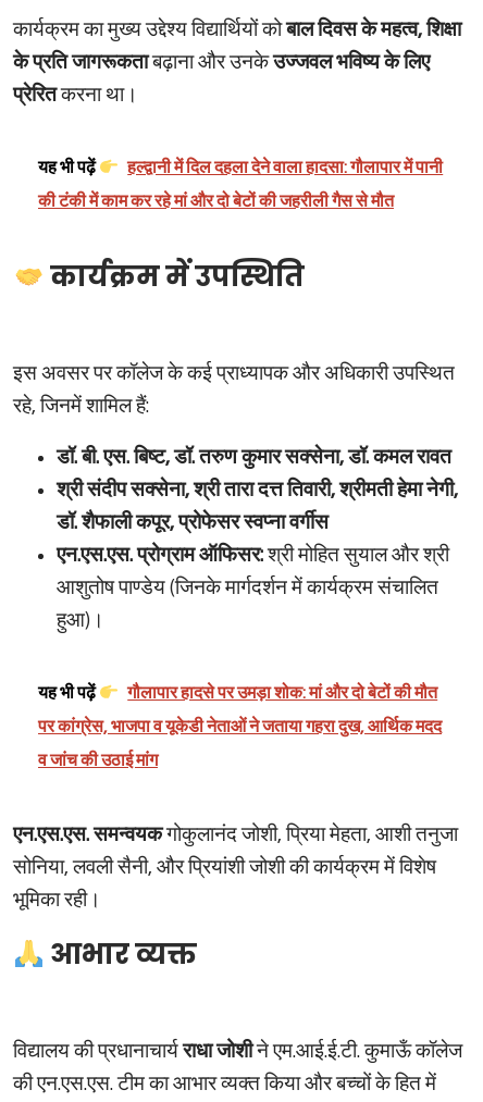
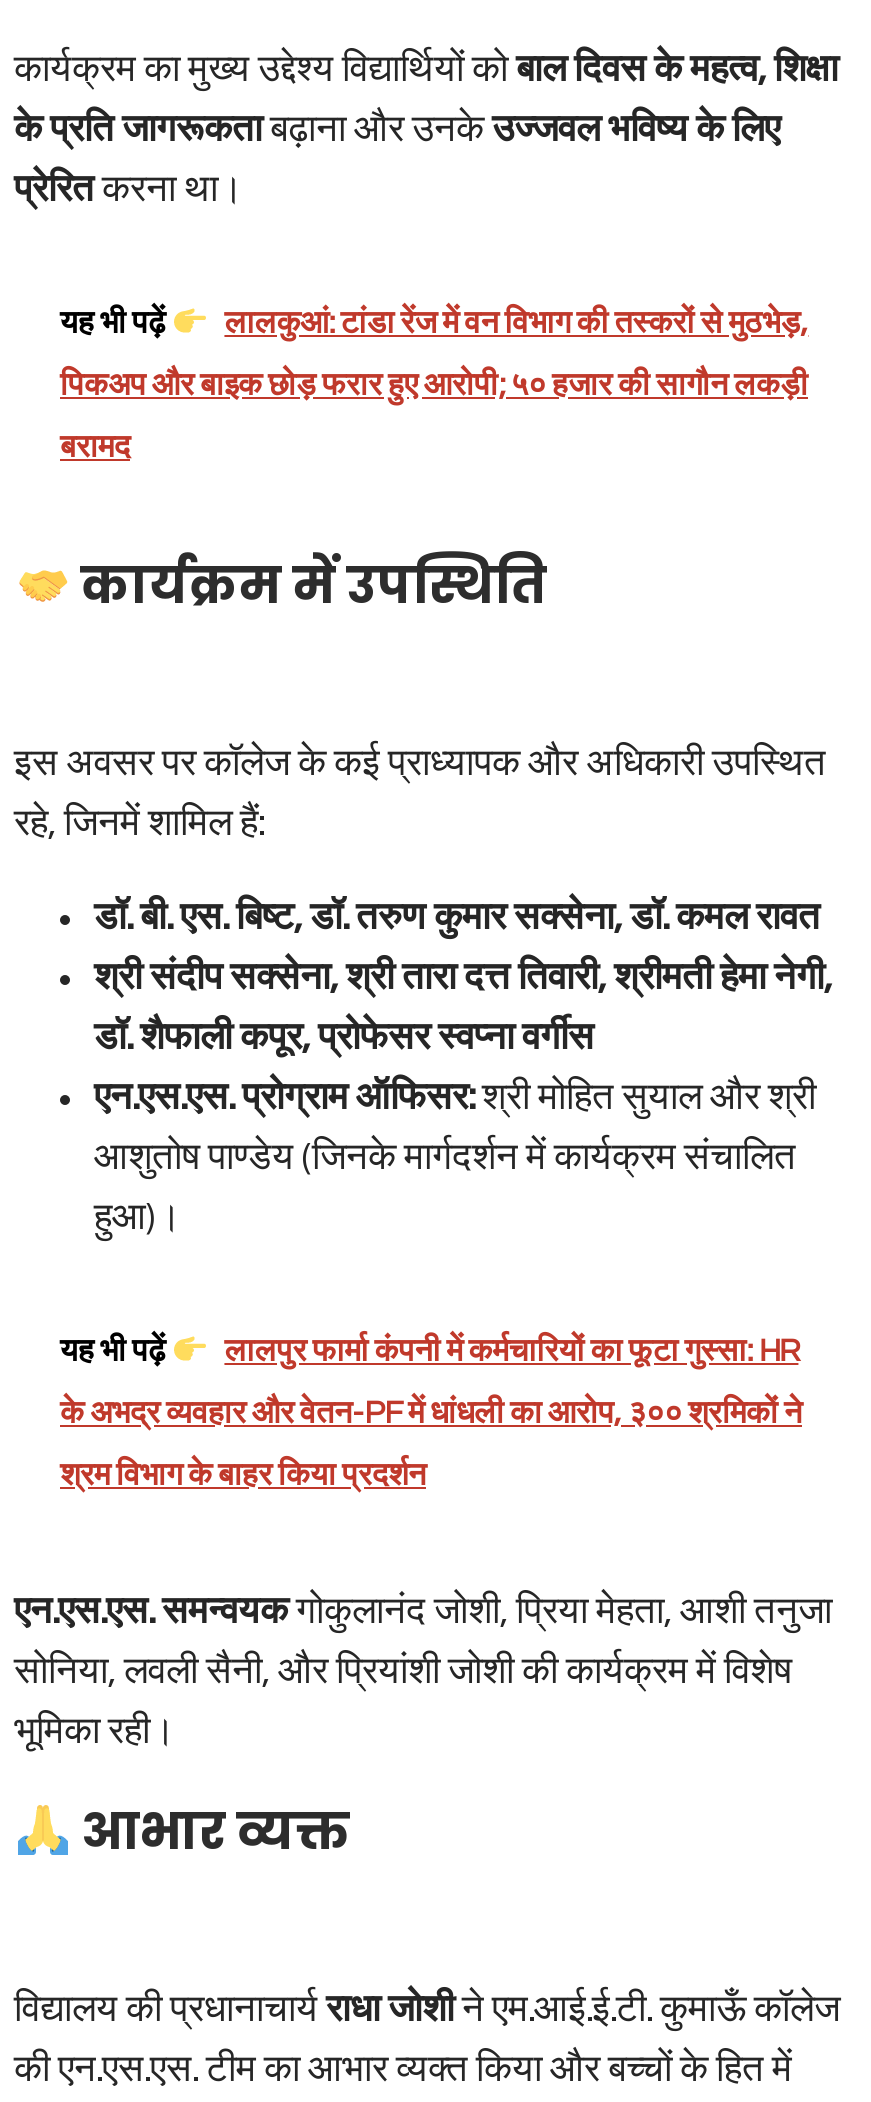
- हल्द्वानी में दिल दहला देने वाला हादसा: गौलापार में पानी
- की टंकी में काम कर रहे मां और दो बेटों की जहरीली गैस से मौत
+ लालकुआं: टांडा रेंज में वन विभाग की तस्करों से मुठभेड़,
+ पिकअप और बाइक छोड़ फरार हुए आरोपी; ५० हजार की सागौन लकड़ी
+ बरामद

- गौलापार हादसे पर उमड़ा शोक: मां और दो बेटों की मौत
+ लालपुर फार्मा कंपनी में कर्मचारियों का फूटा गुस्सा: HR

- पर कांग्रेस, भाजपा व यूकेडी नेताओं ने जताया गहरा दुख, आर्थिक मदद
+ के अभद्र व्यवहार और वेतन-PF में धांधली का आरोप, ३०० श्रमिकों ने

- व जांच की उठाई मांग
+ श्रम विभाग के बाहर किया प्रदर्शन
